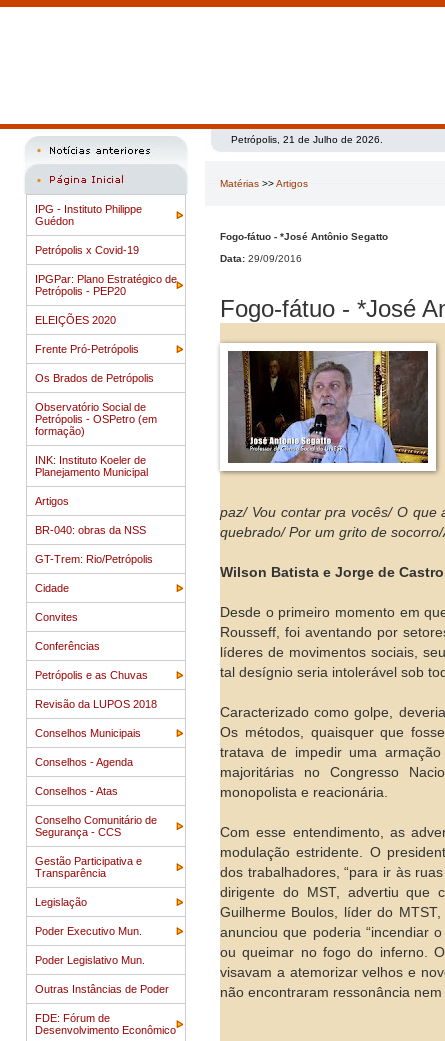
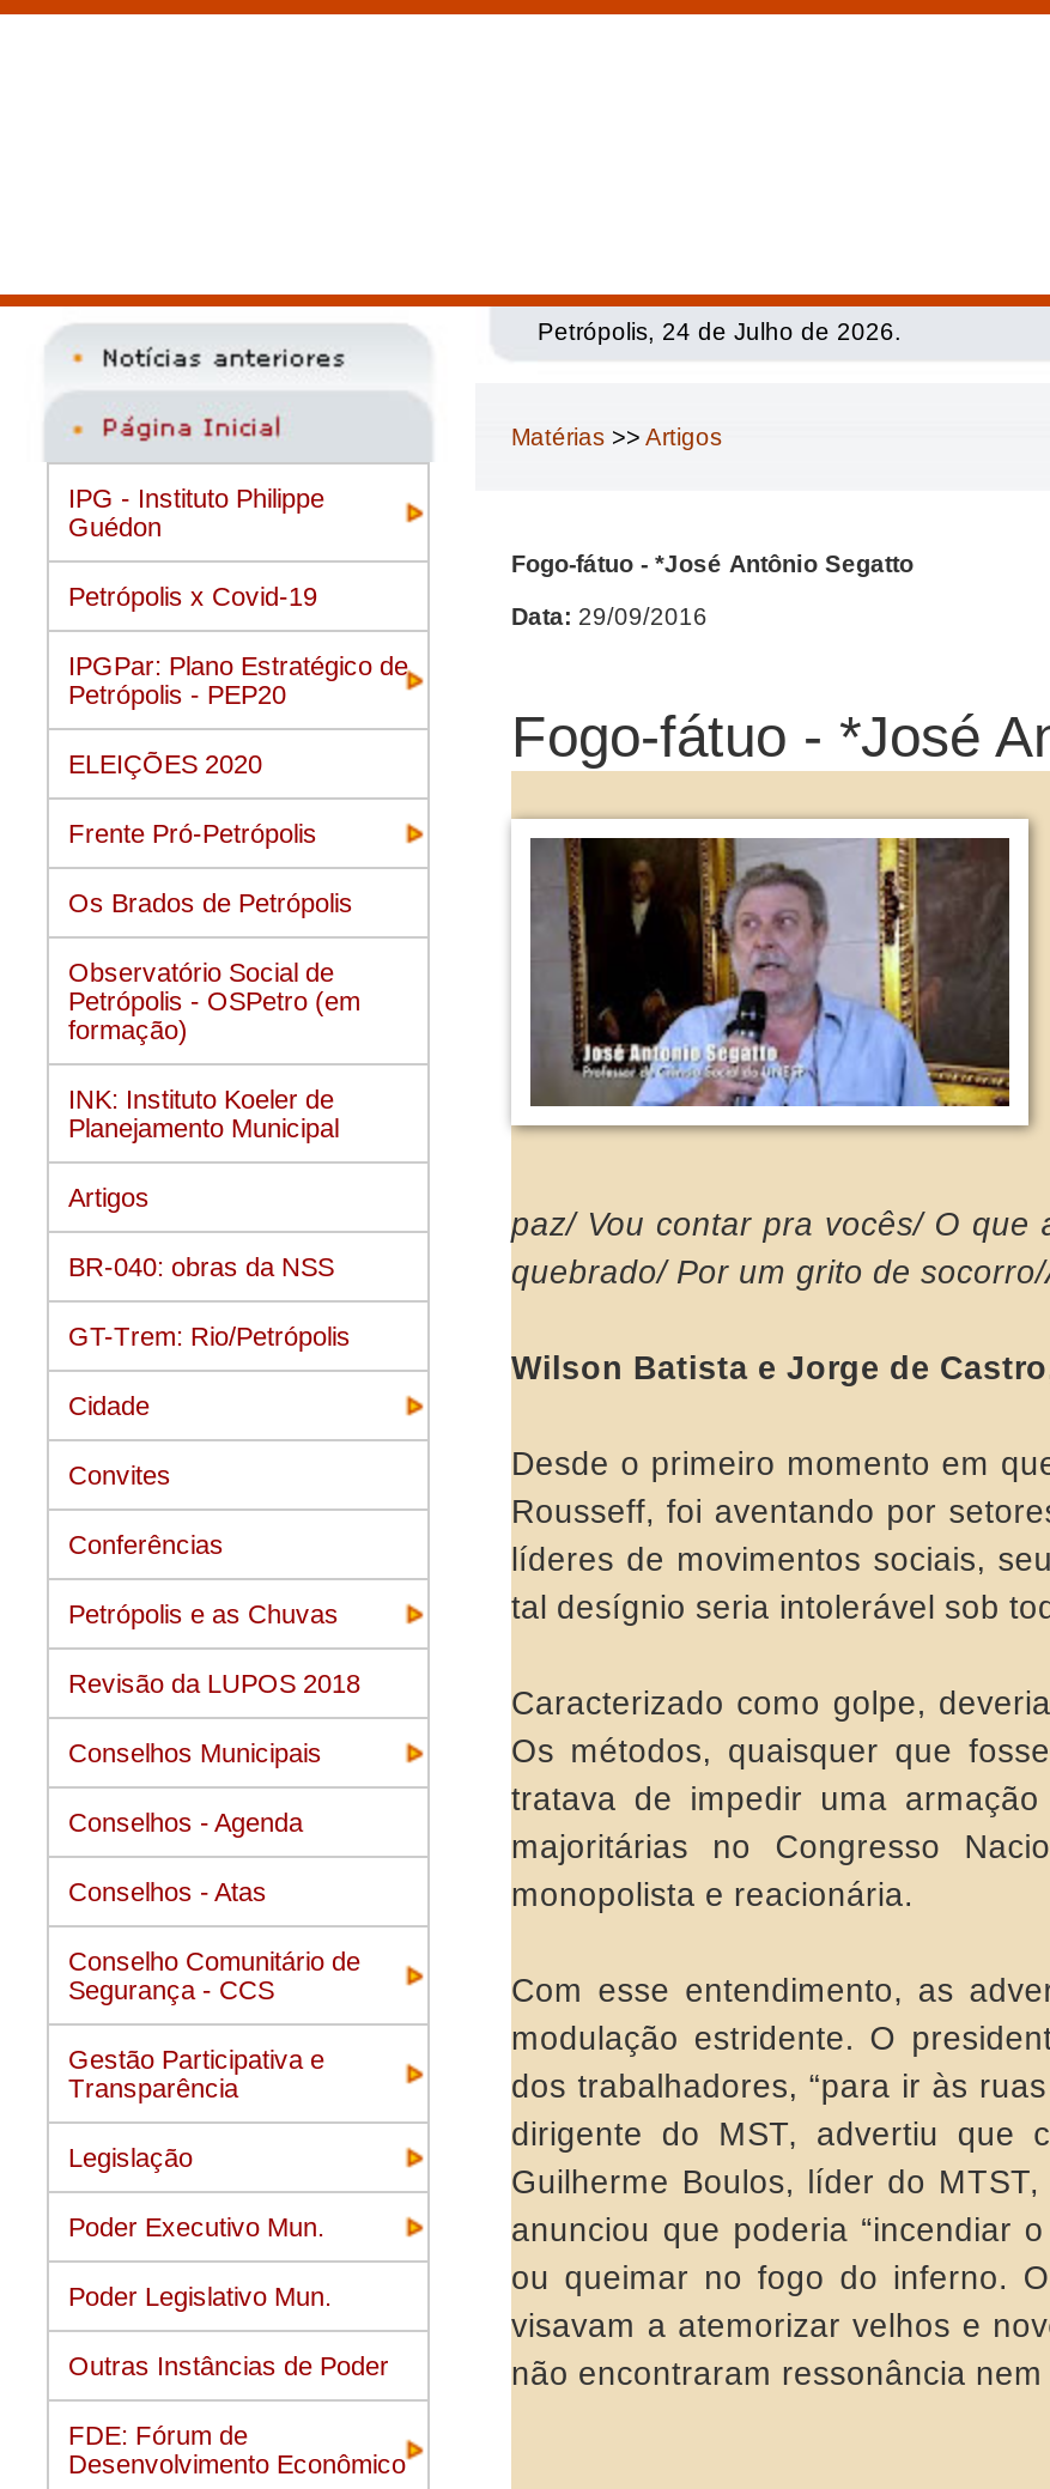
- Petrópolis, 21 de Julho de 2026.
+ Petrópolis, 24 de Julho de 2026.
